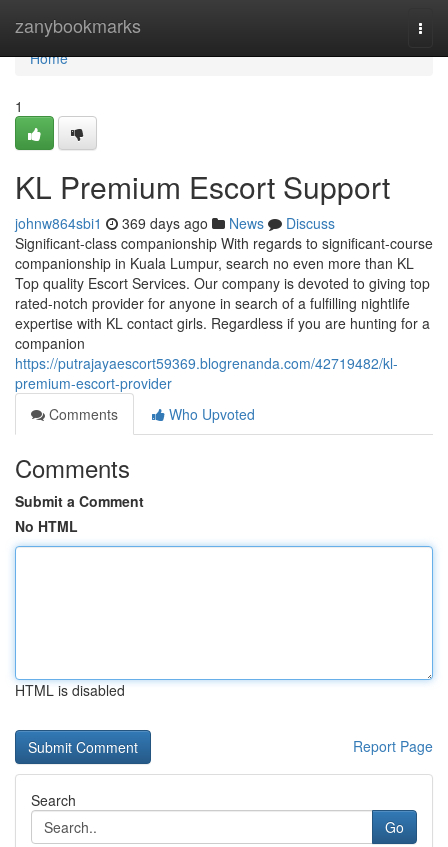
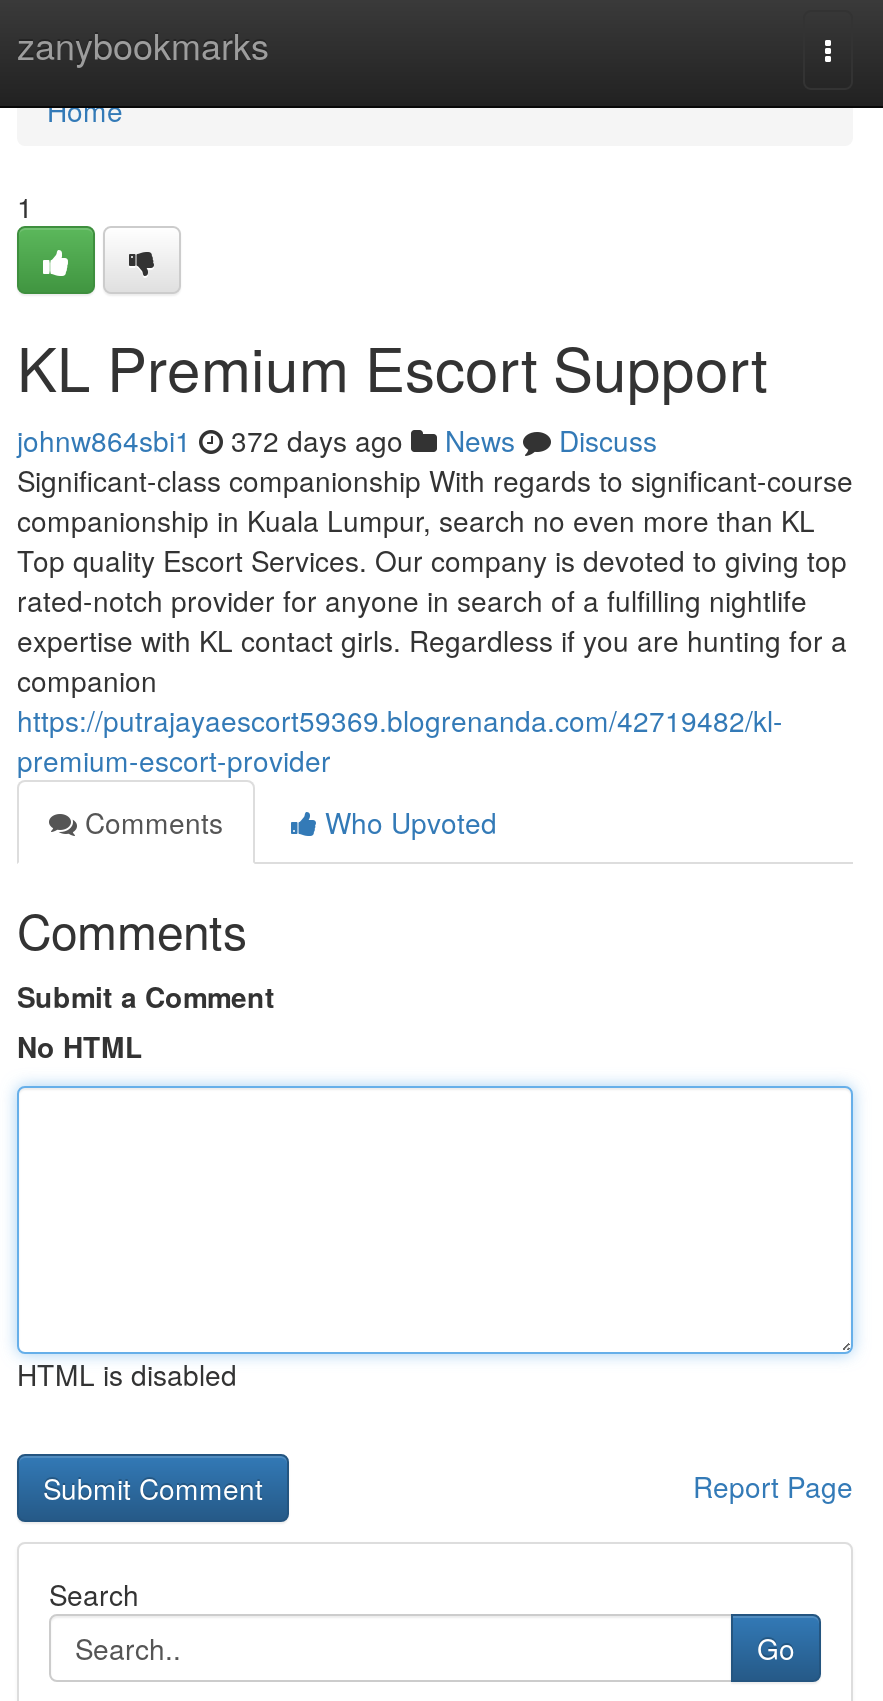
- johnw864sbi1 369 days ago News Discuss
+ johnw864sbi1 372 days ago News Discuss
